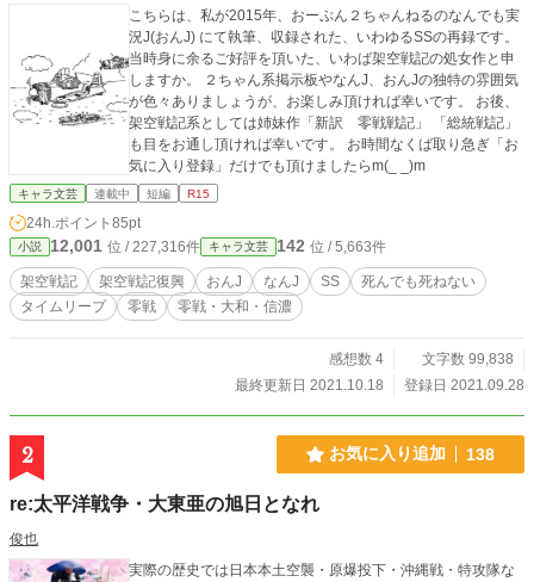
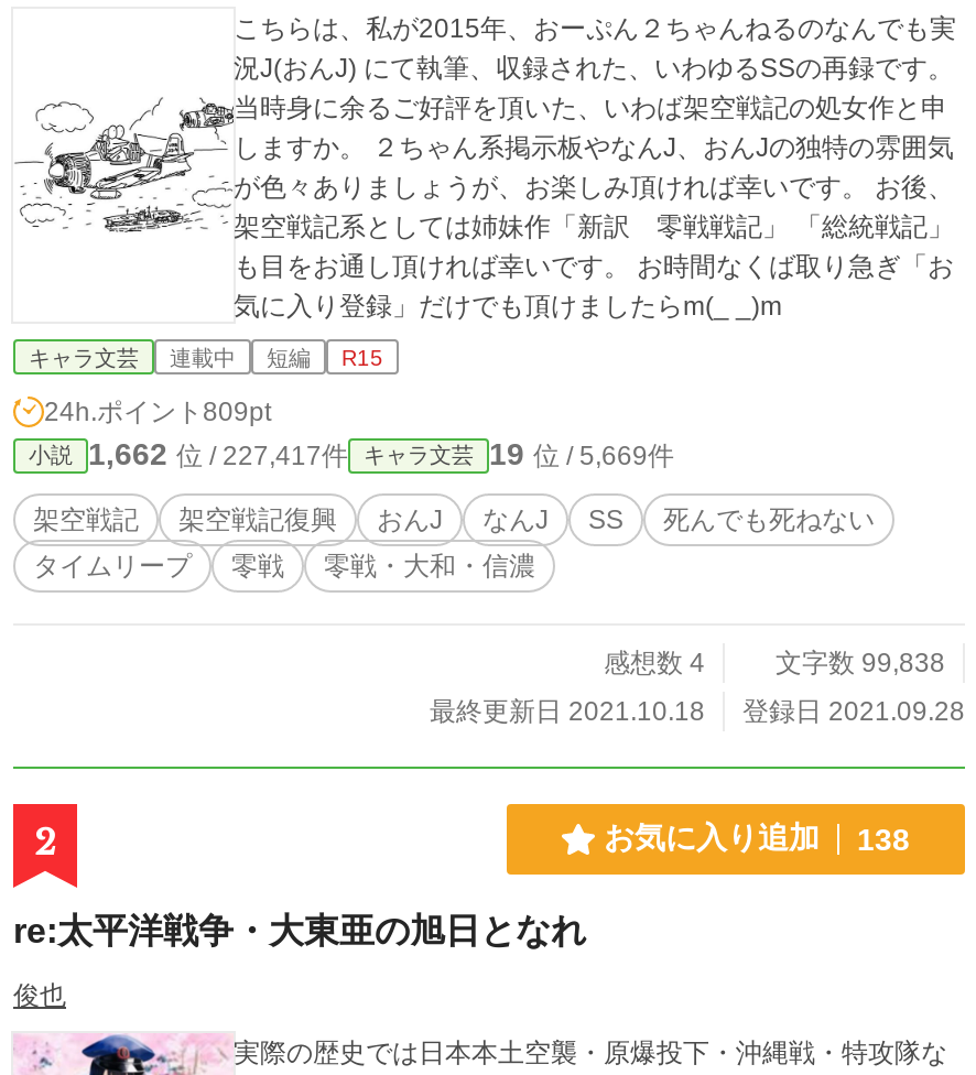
- 24h.ポイント85pt
+ 24h.ポイント809pt

- 12,001位 / 227,316件
+ 1,662位 / 227,417件

- 142位 / 5,663件
+ 19位 / 5,669件
